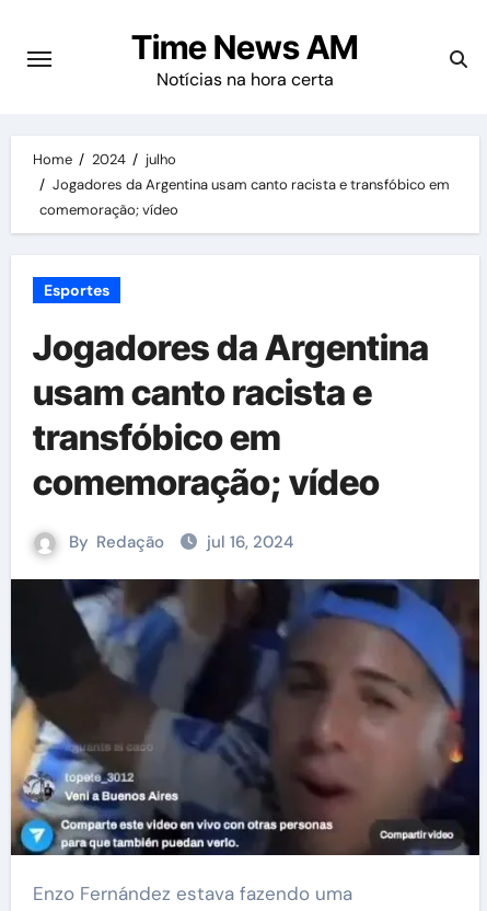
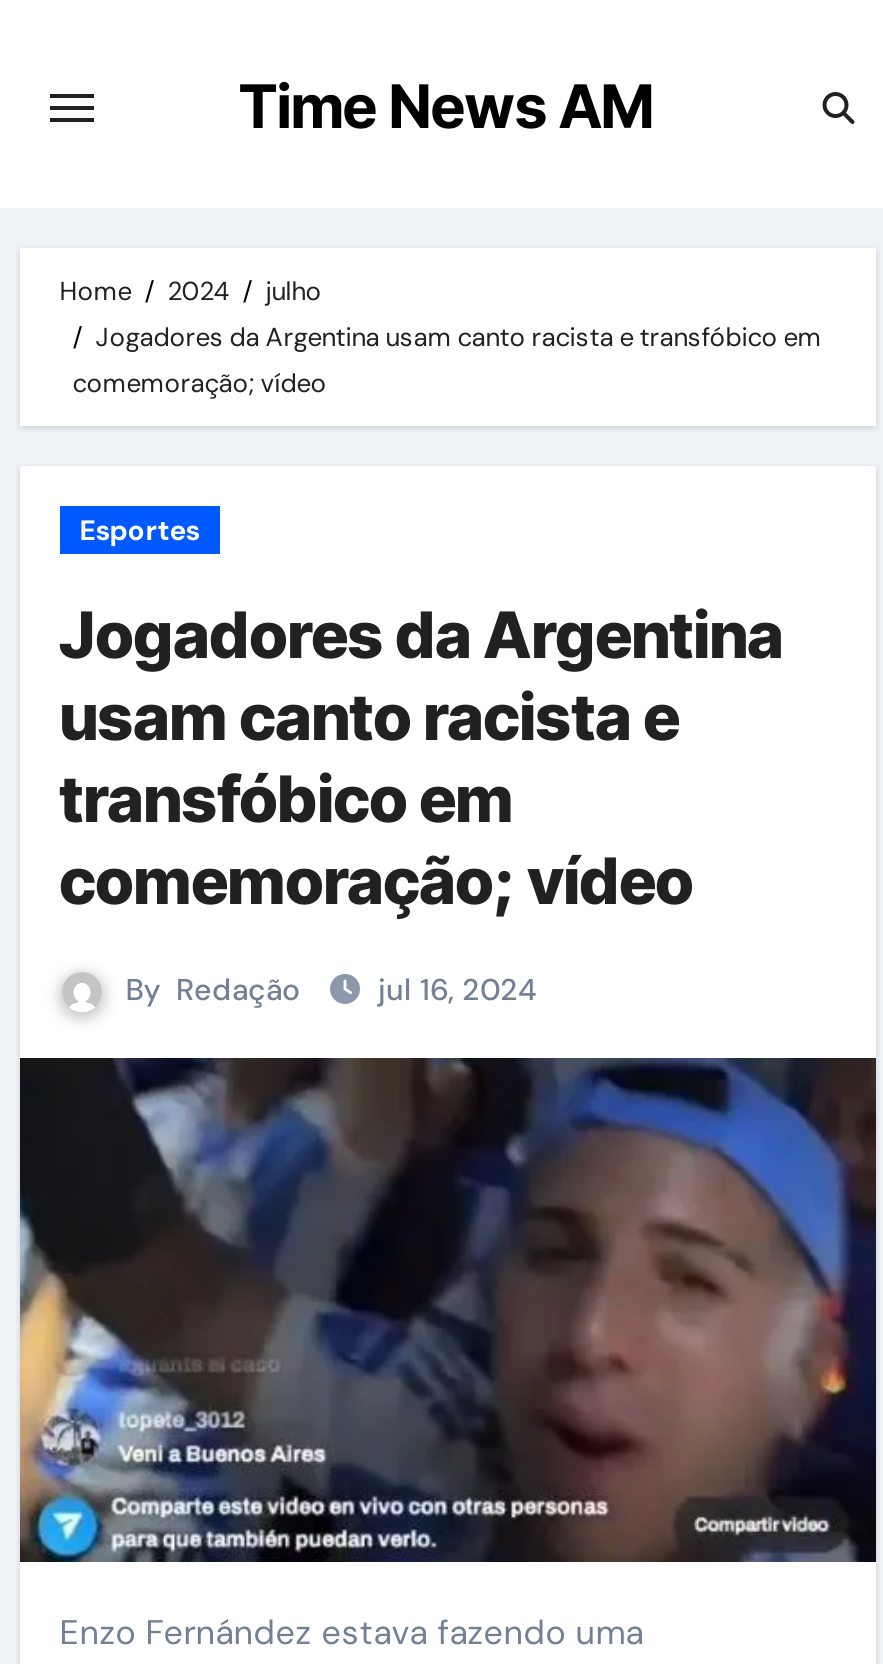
- Notícias na hora certa
